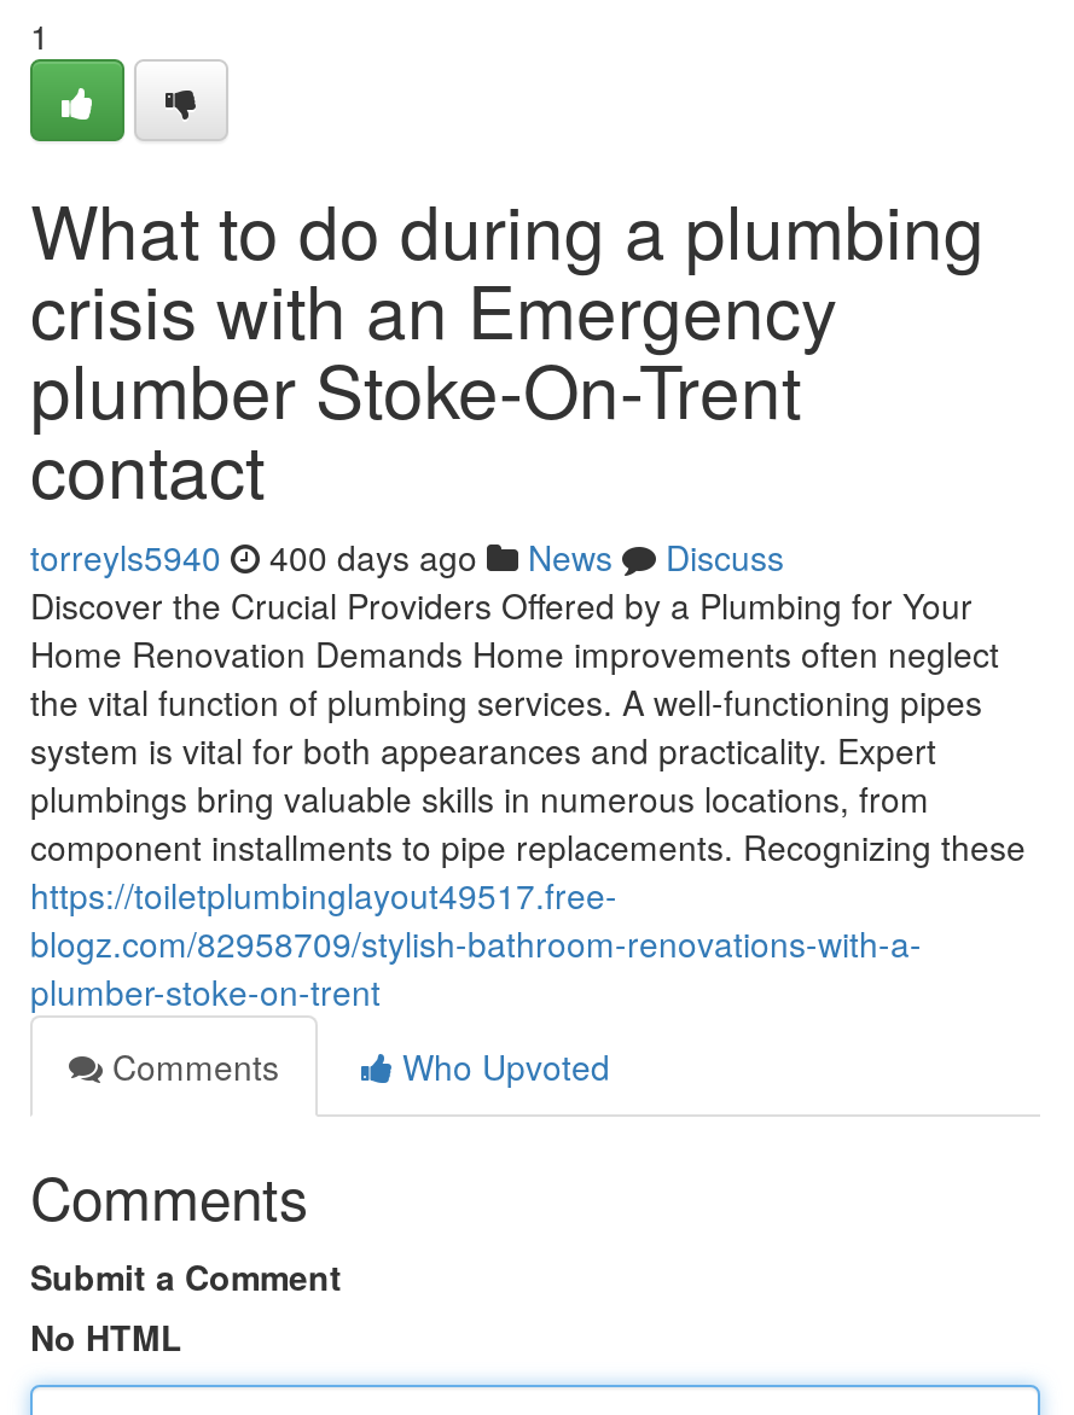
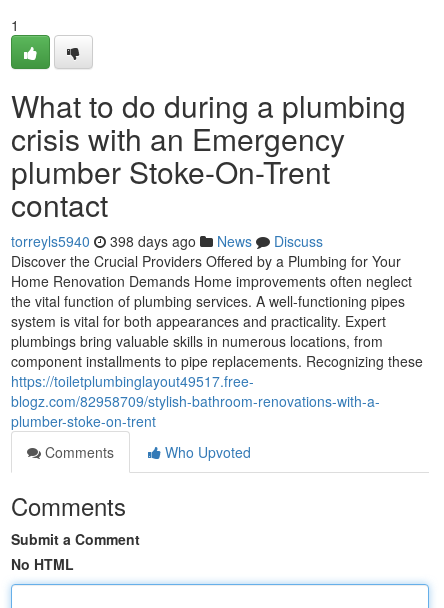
- torreyls5940 400 days ago News Discuss
+ torreyls5940 398 days ago News Discuss
